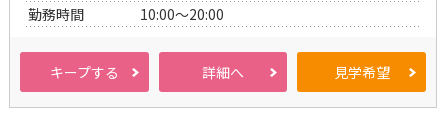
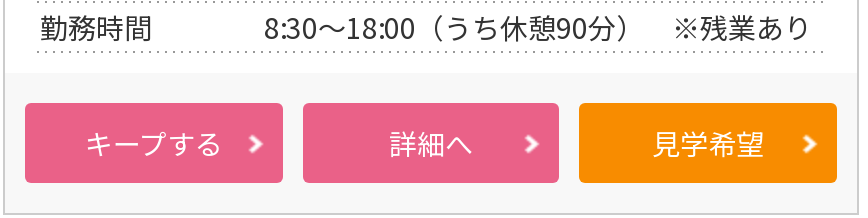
- 10:00～20:00
+ 8:30〜18:00（うち休憩90分） ※残業あり
